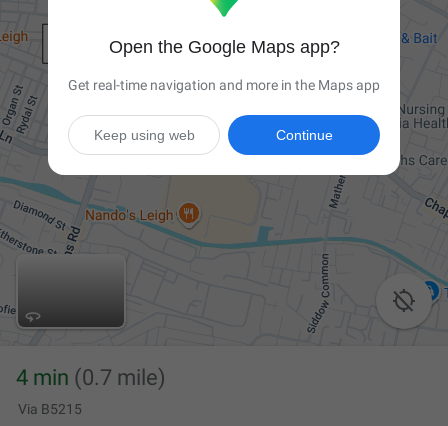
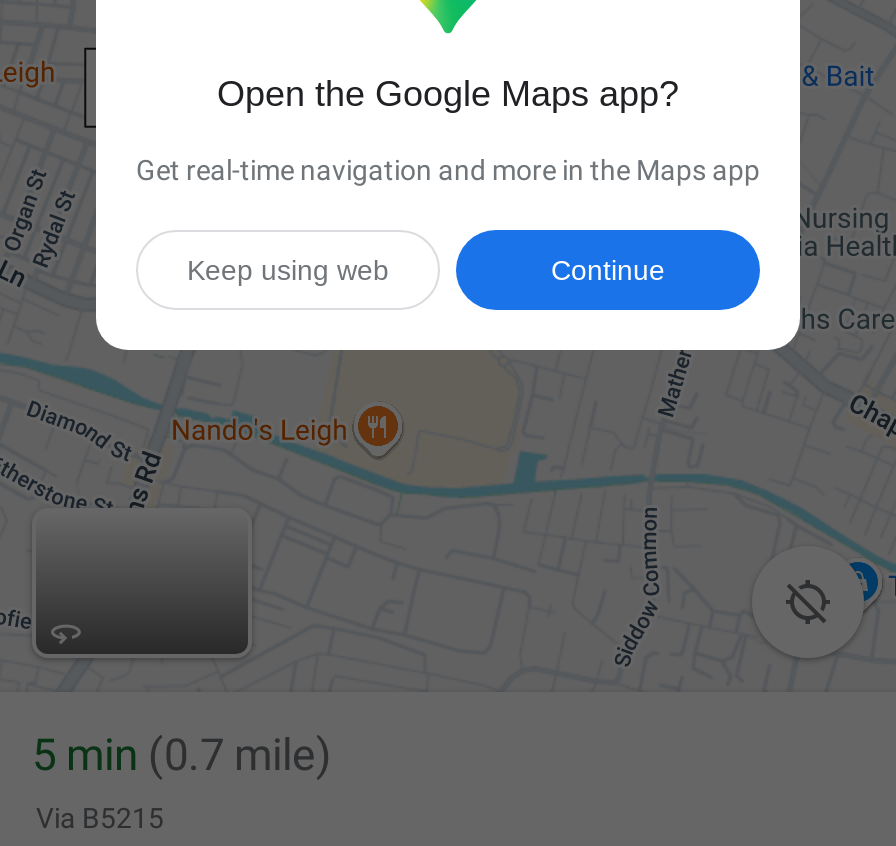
- 4 min (0.7 mile)
+ 5 min (0.7 mile)
